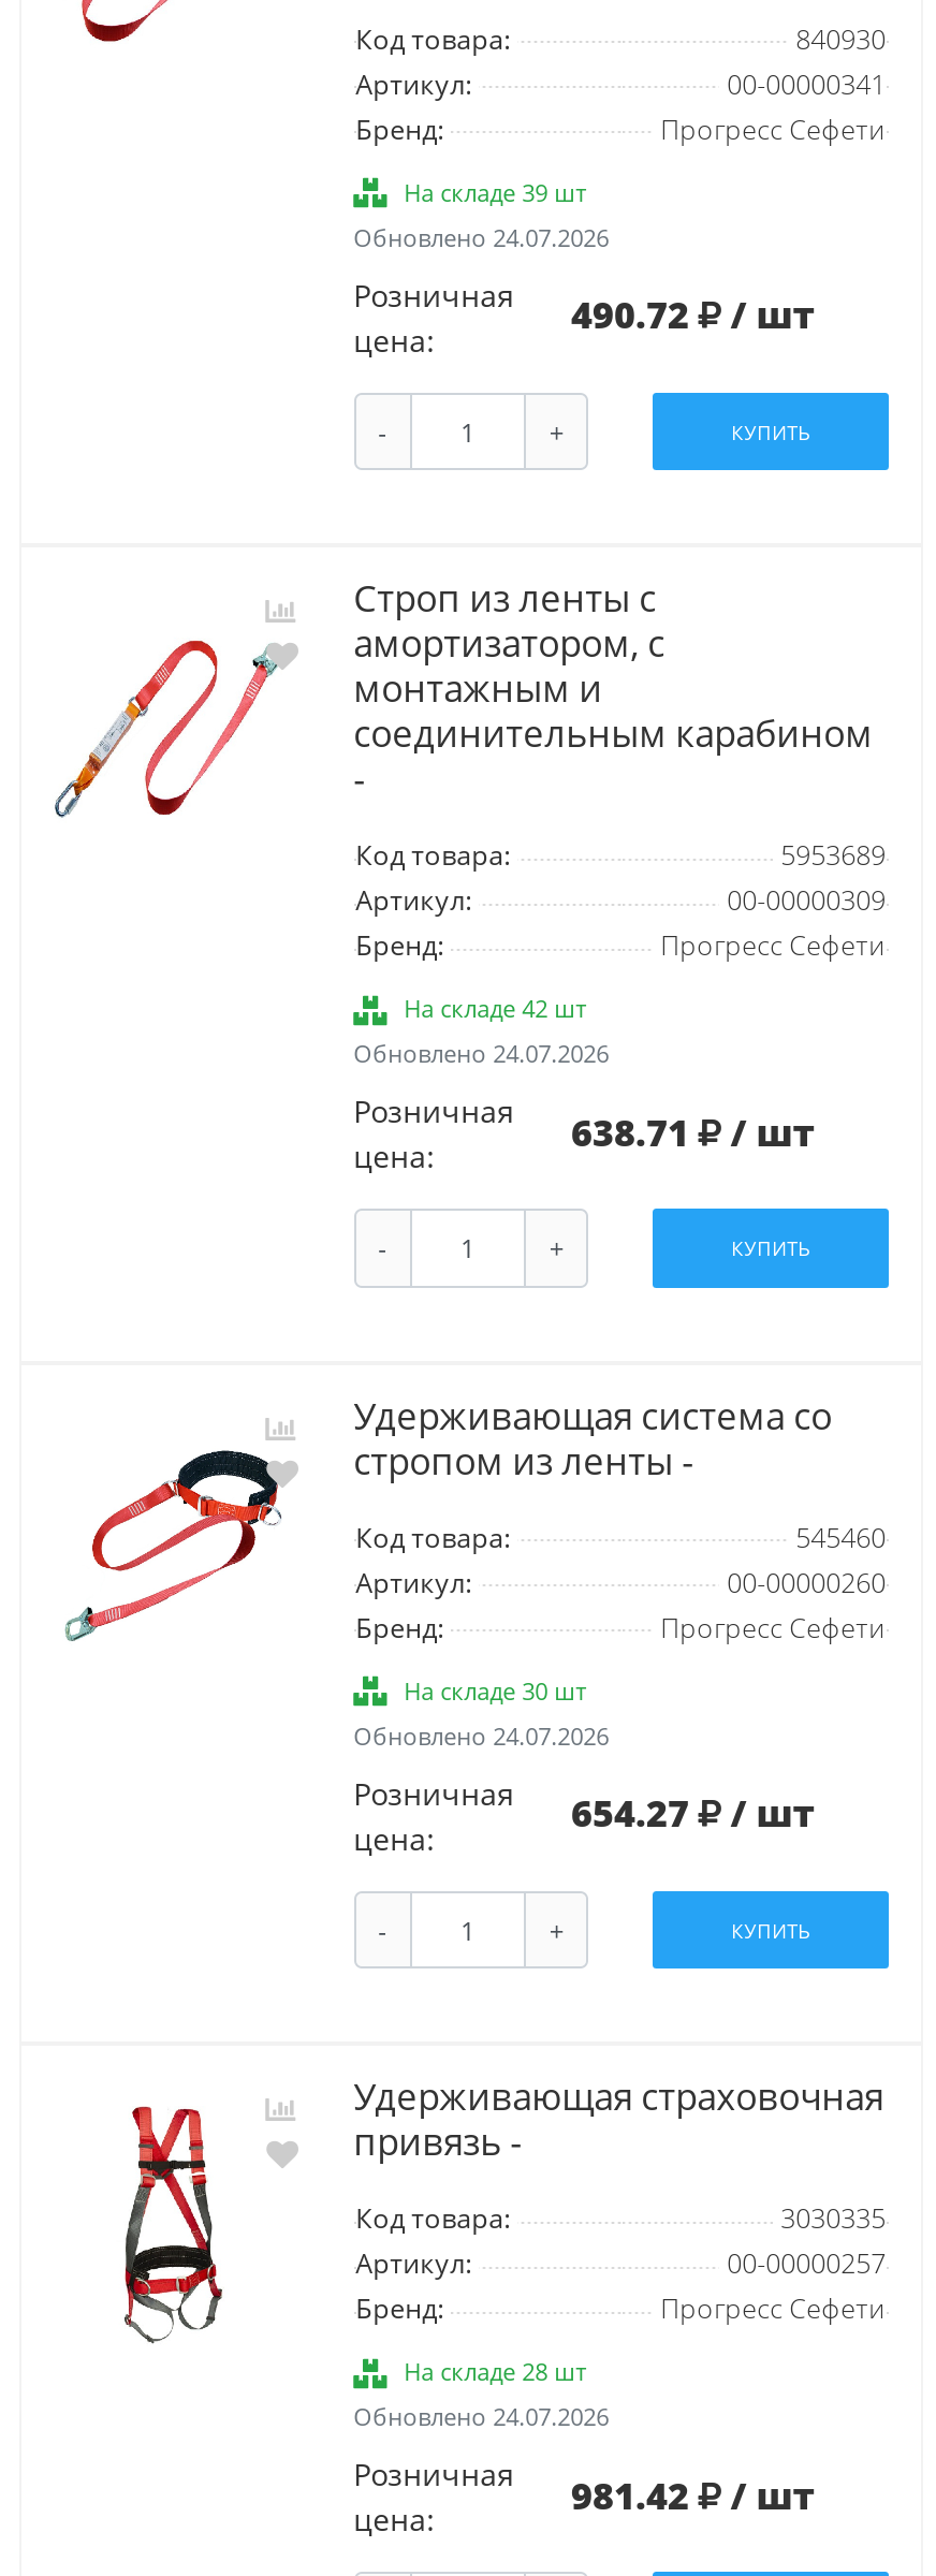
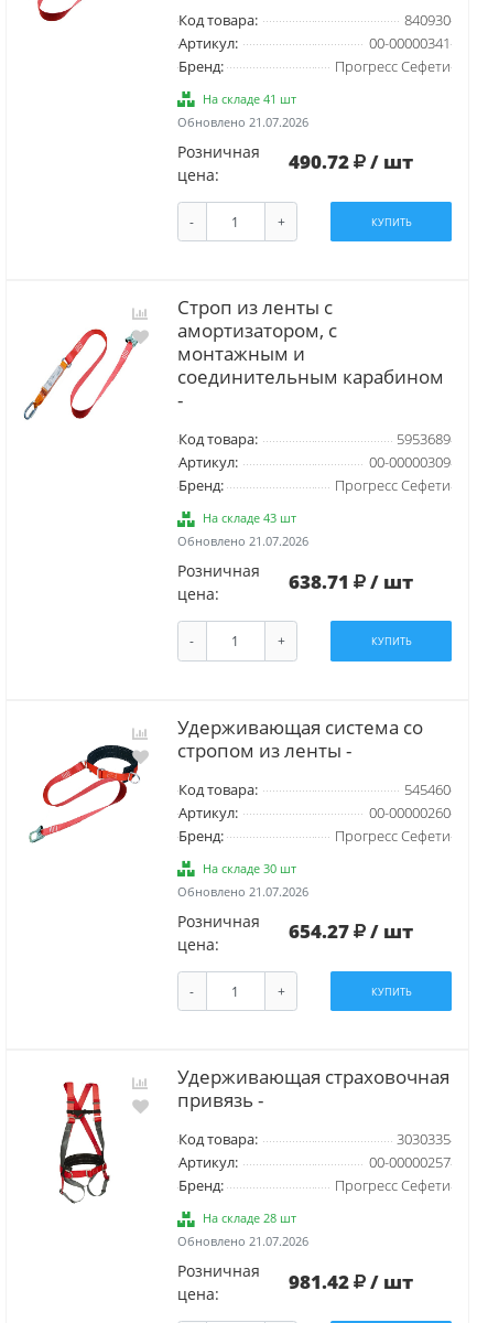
- На складе 39 шт
+ На складе 41 шт

- Обновлено 24.07.2026
+ Обновлено 21.07.2026

- На складе 42 шт
+ На складе 43 шт

- Обновлено 24.07.2026
+ Обновлено 21.07.2026

- Обновлено 24.07.2026
+ Обновлено 21.07.2026

- Обновлено 24.07.2026
+ Обновлено 21.07.2026
